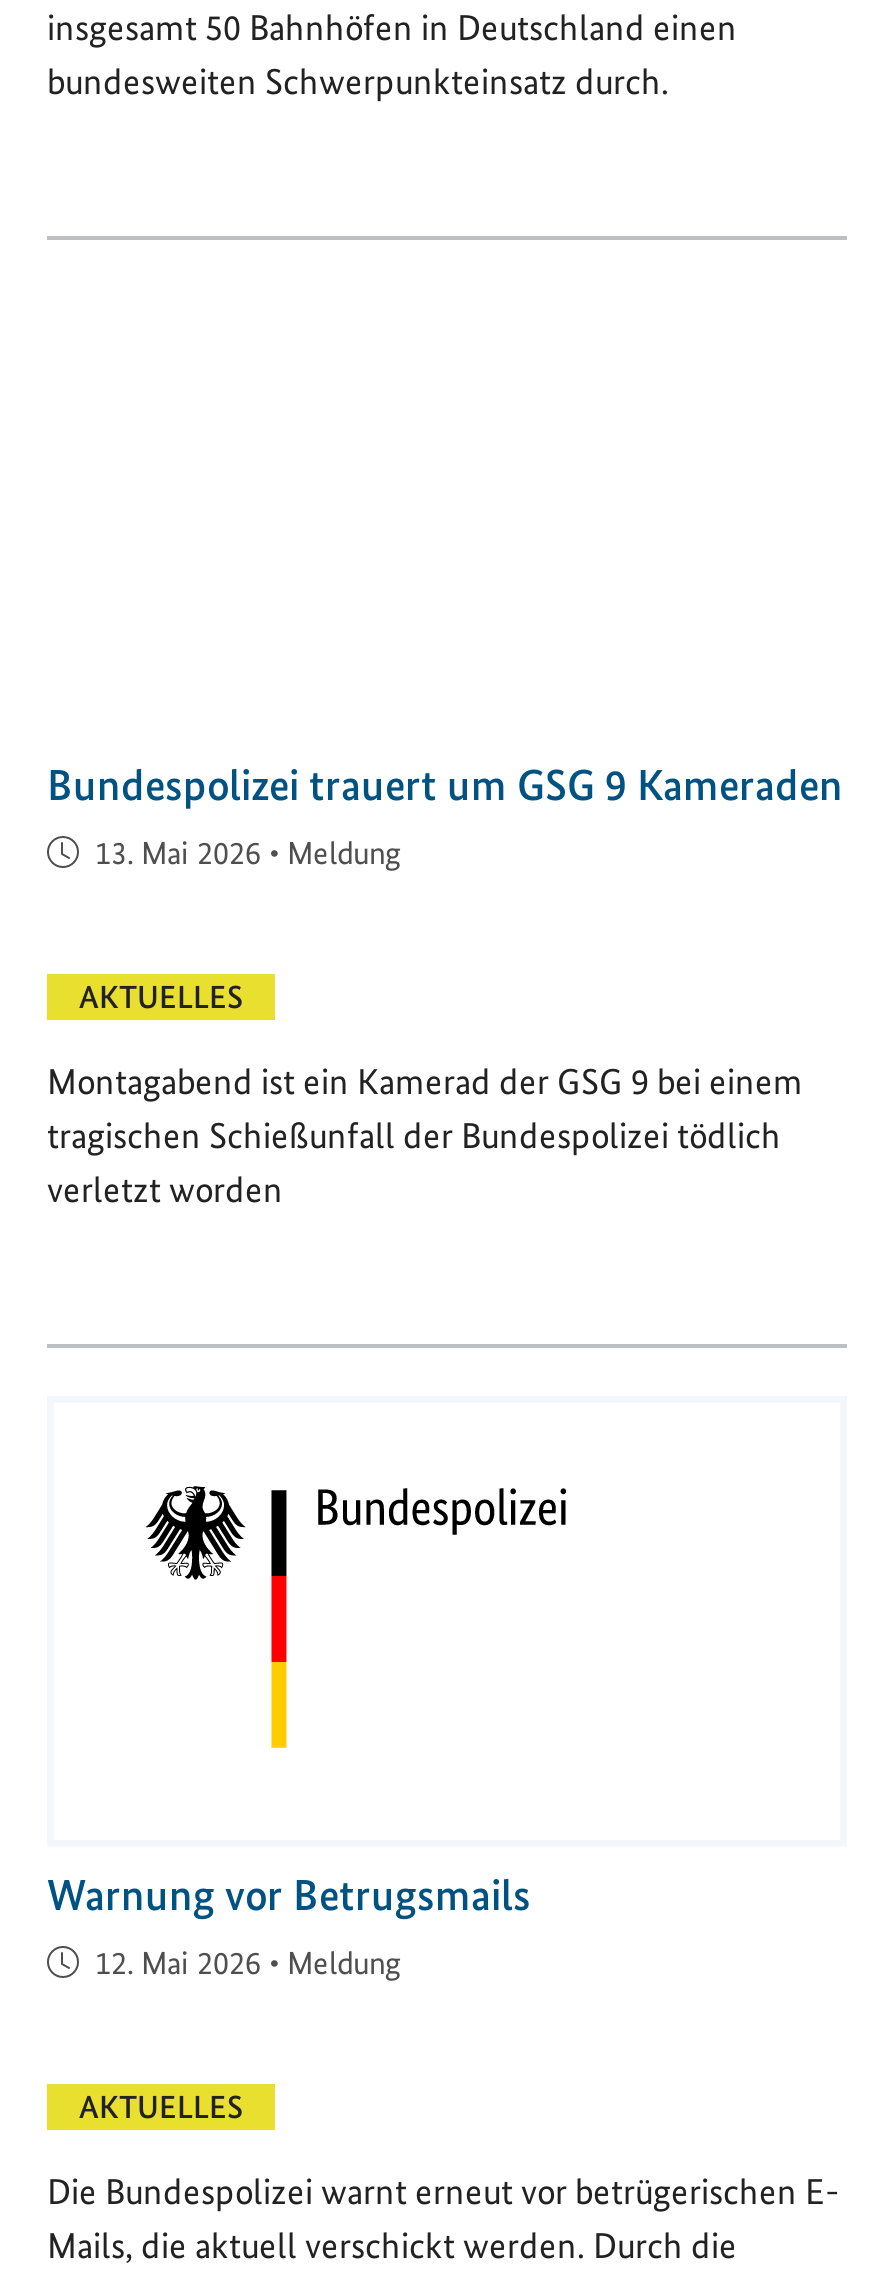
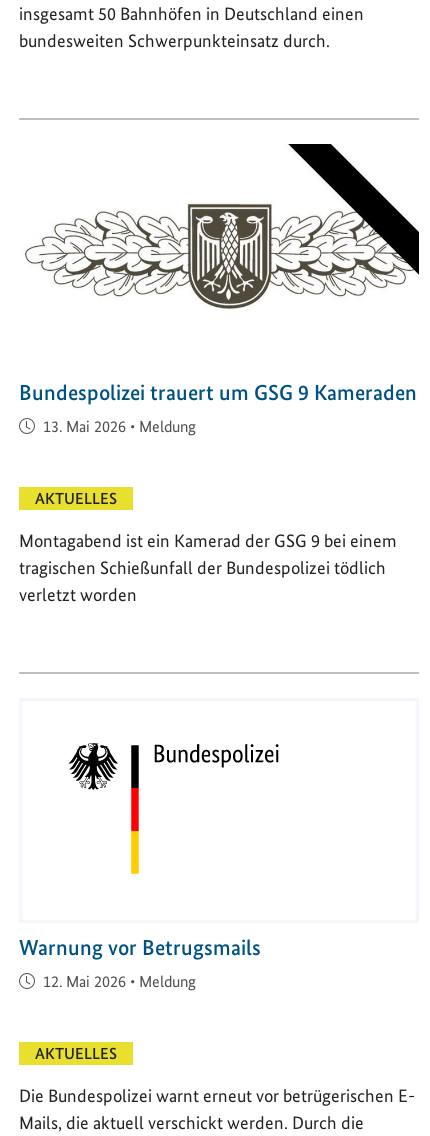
+ [image]
